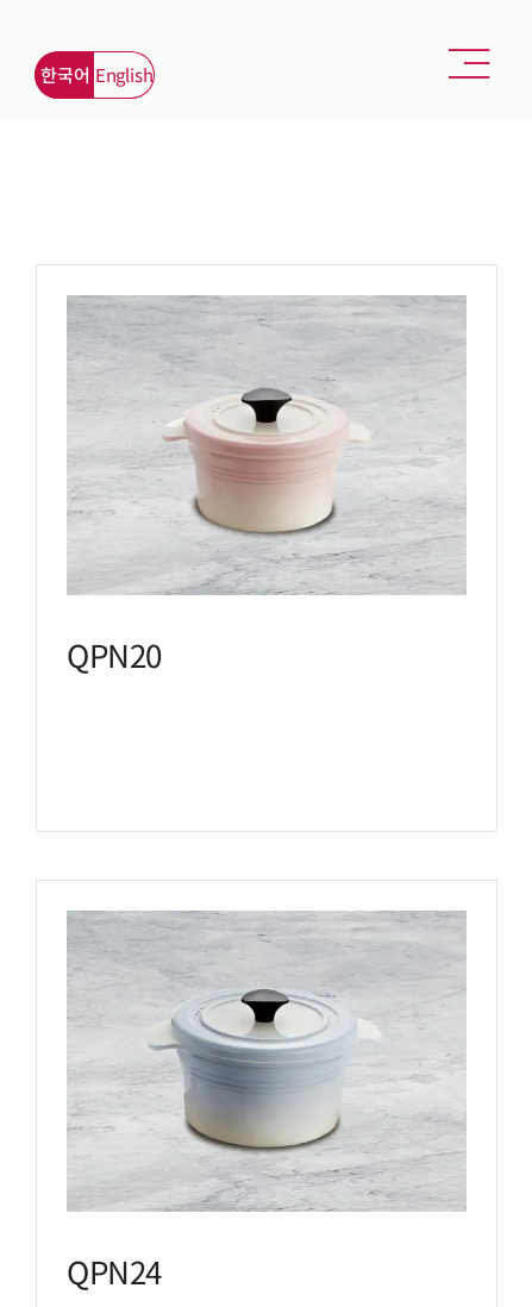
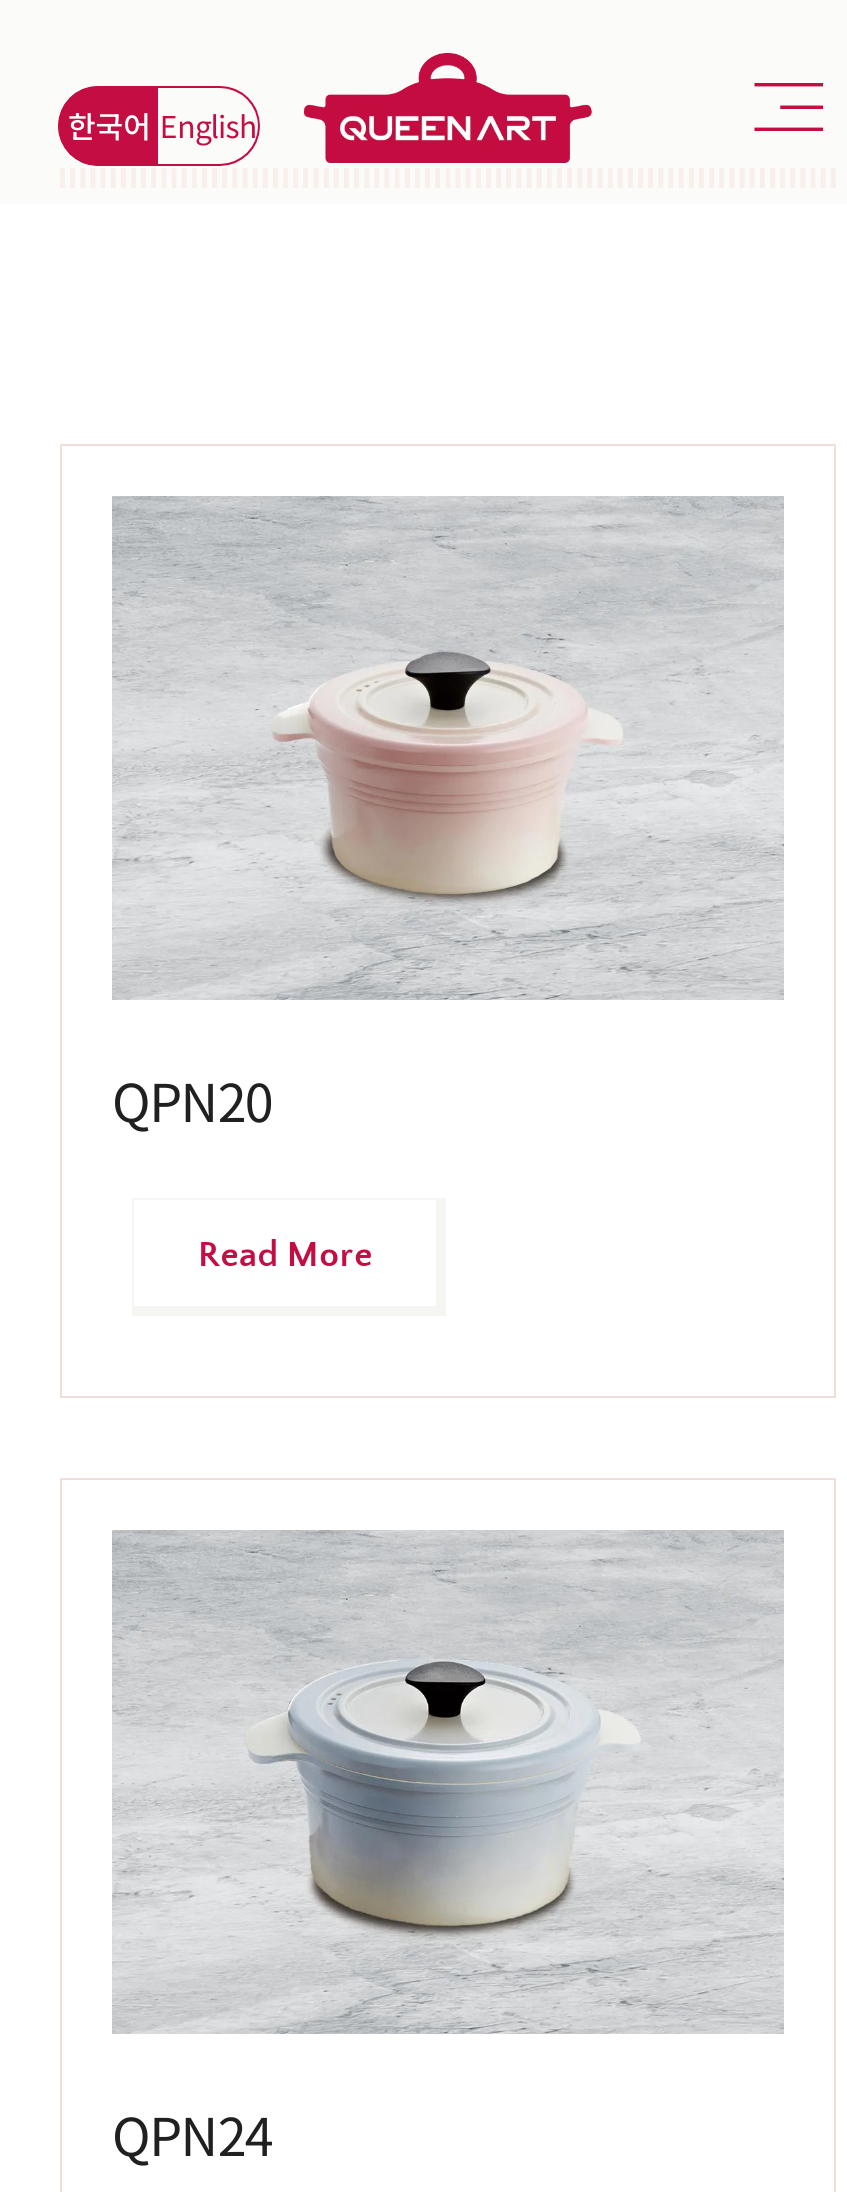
+ [image]

+ Read More
